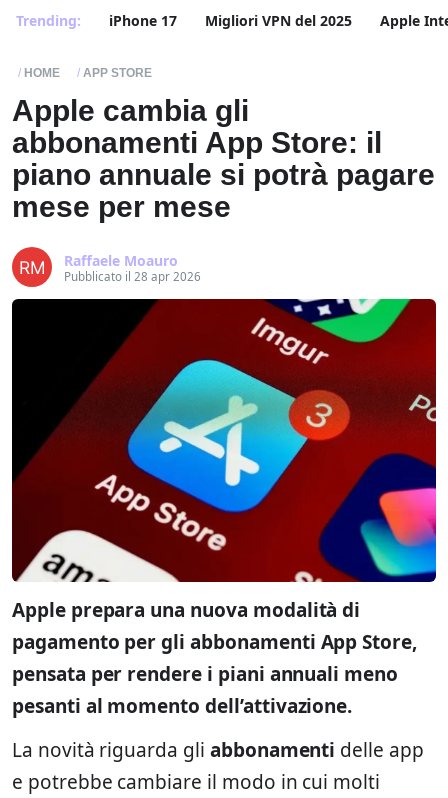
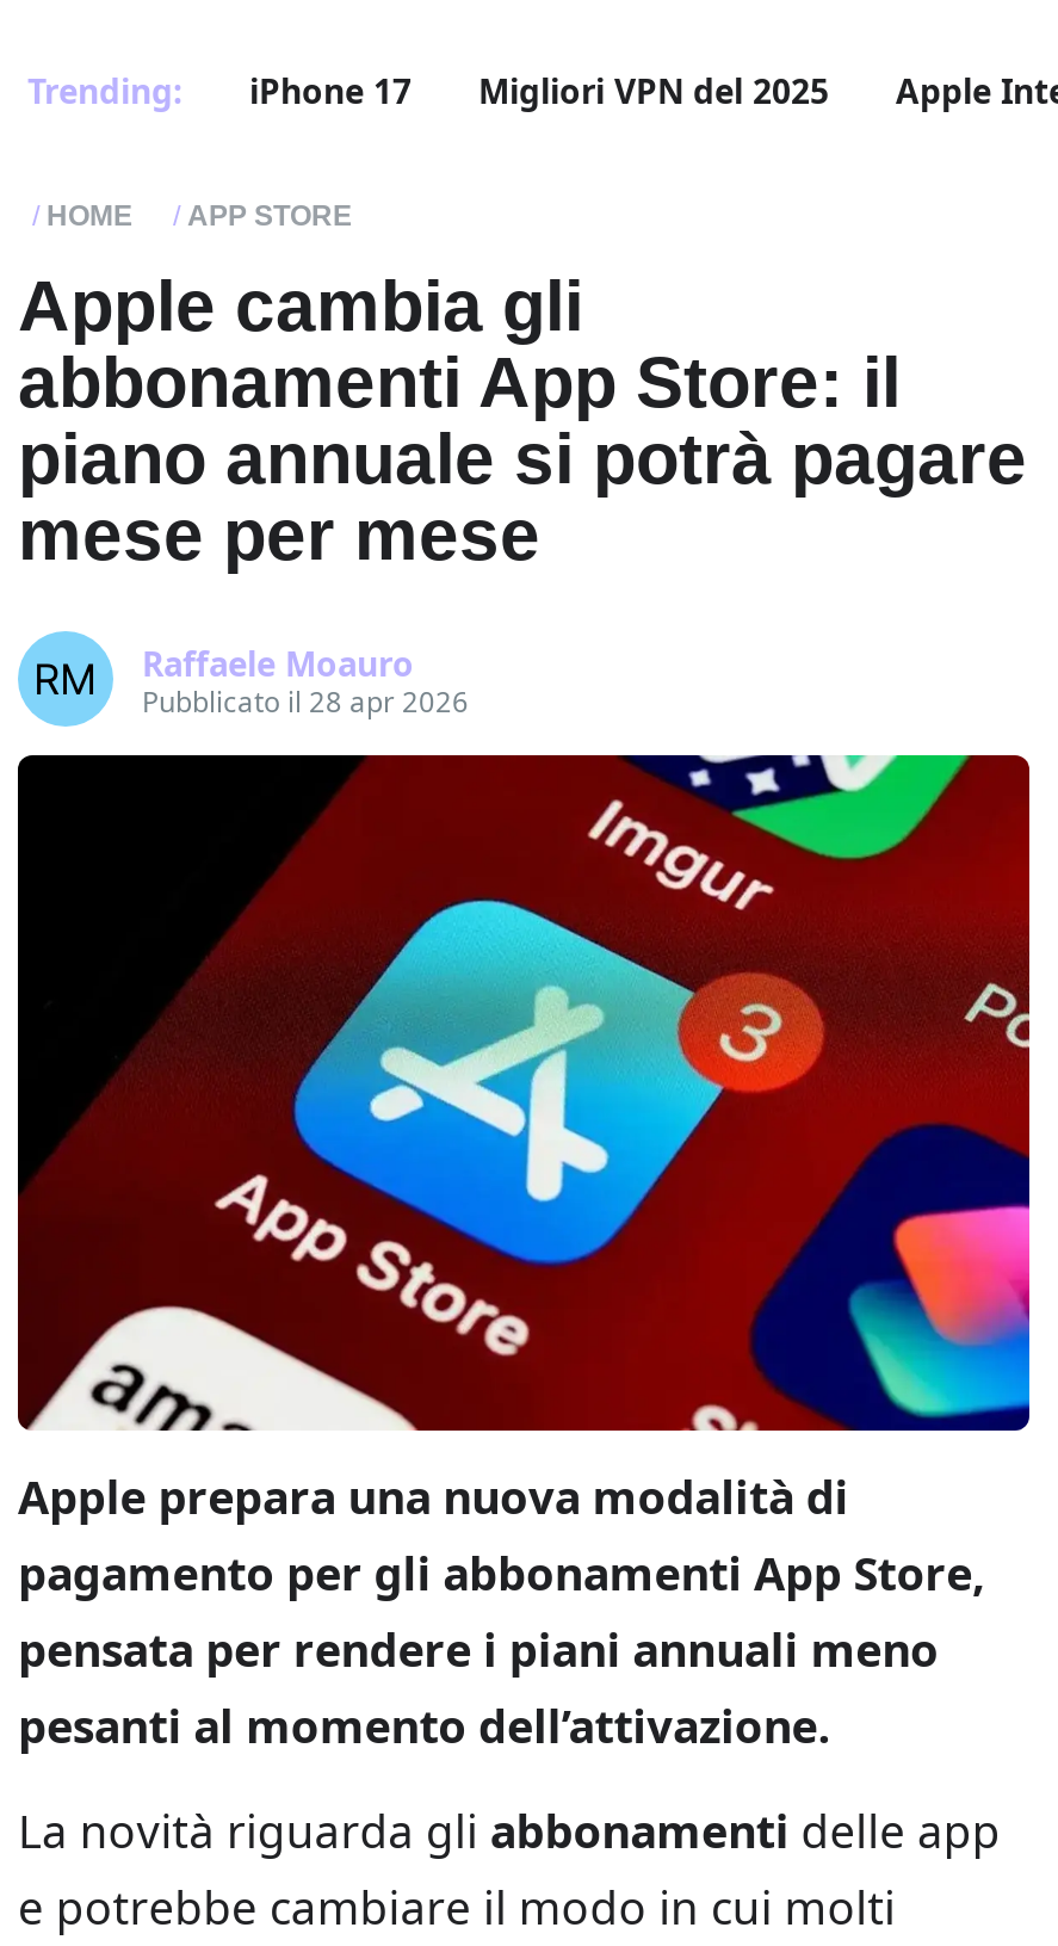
- [image]
+ [image]
